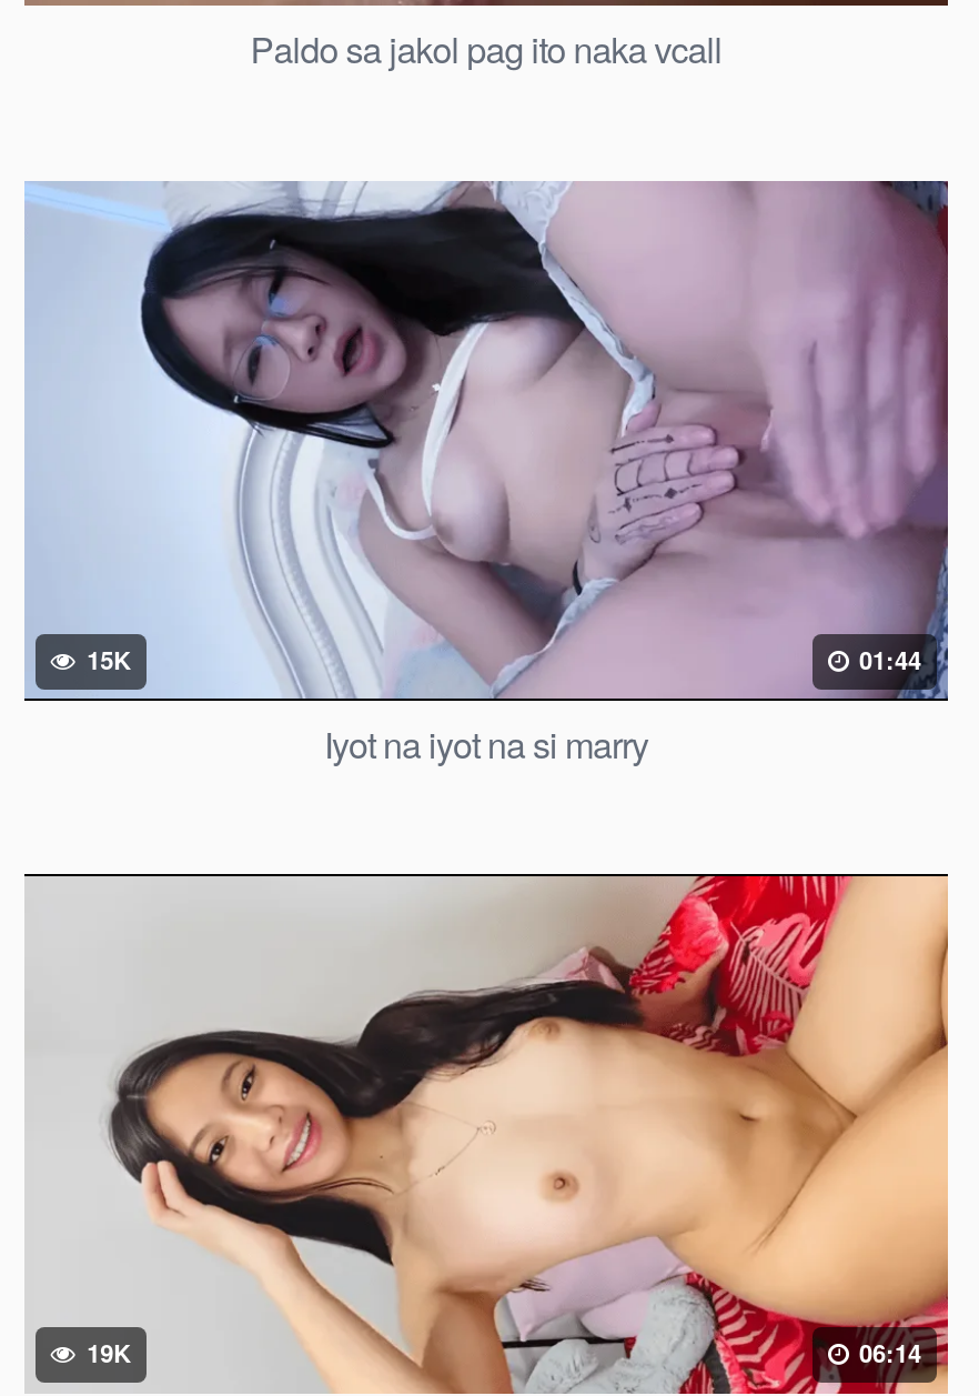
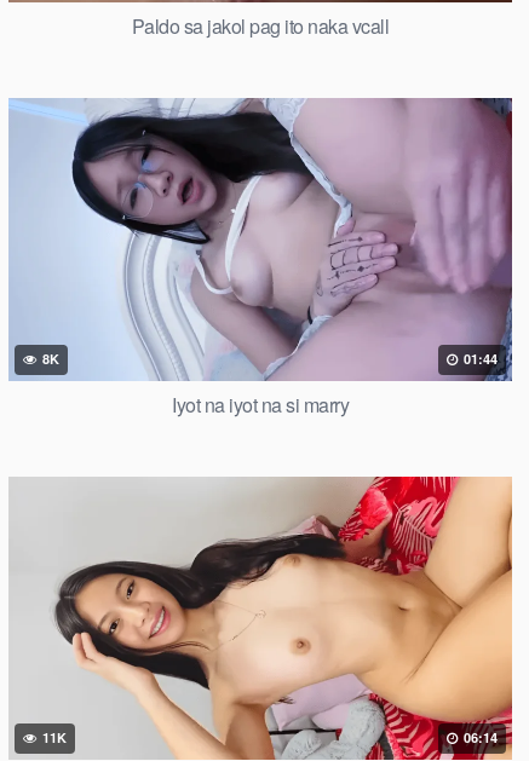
- 15K
+ 8K

- 19K
+ 11K
